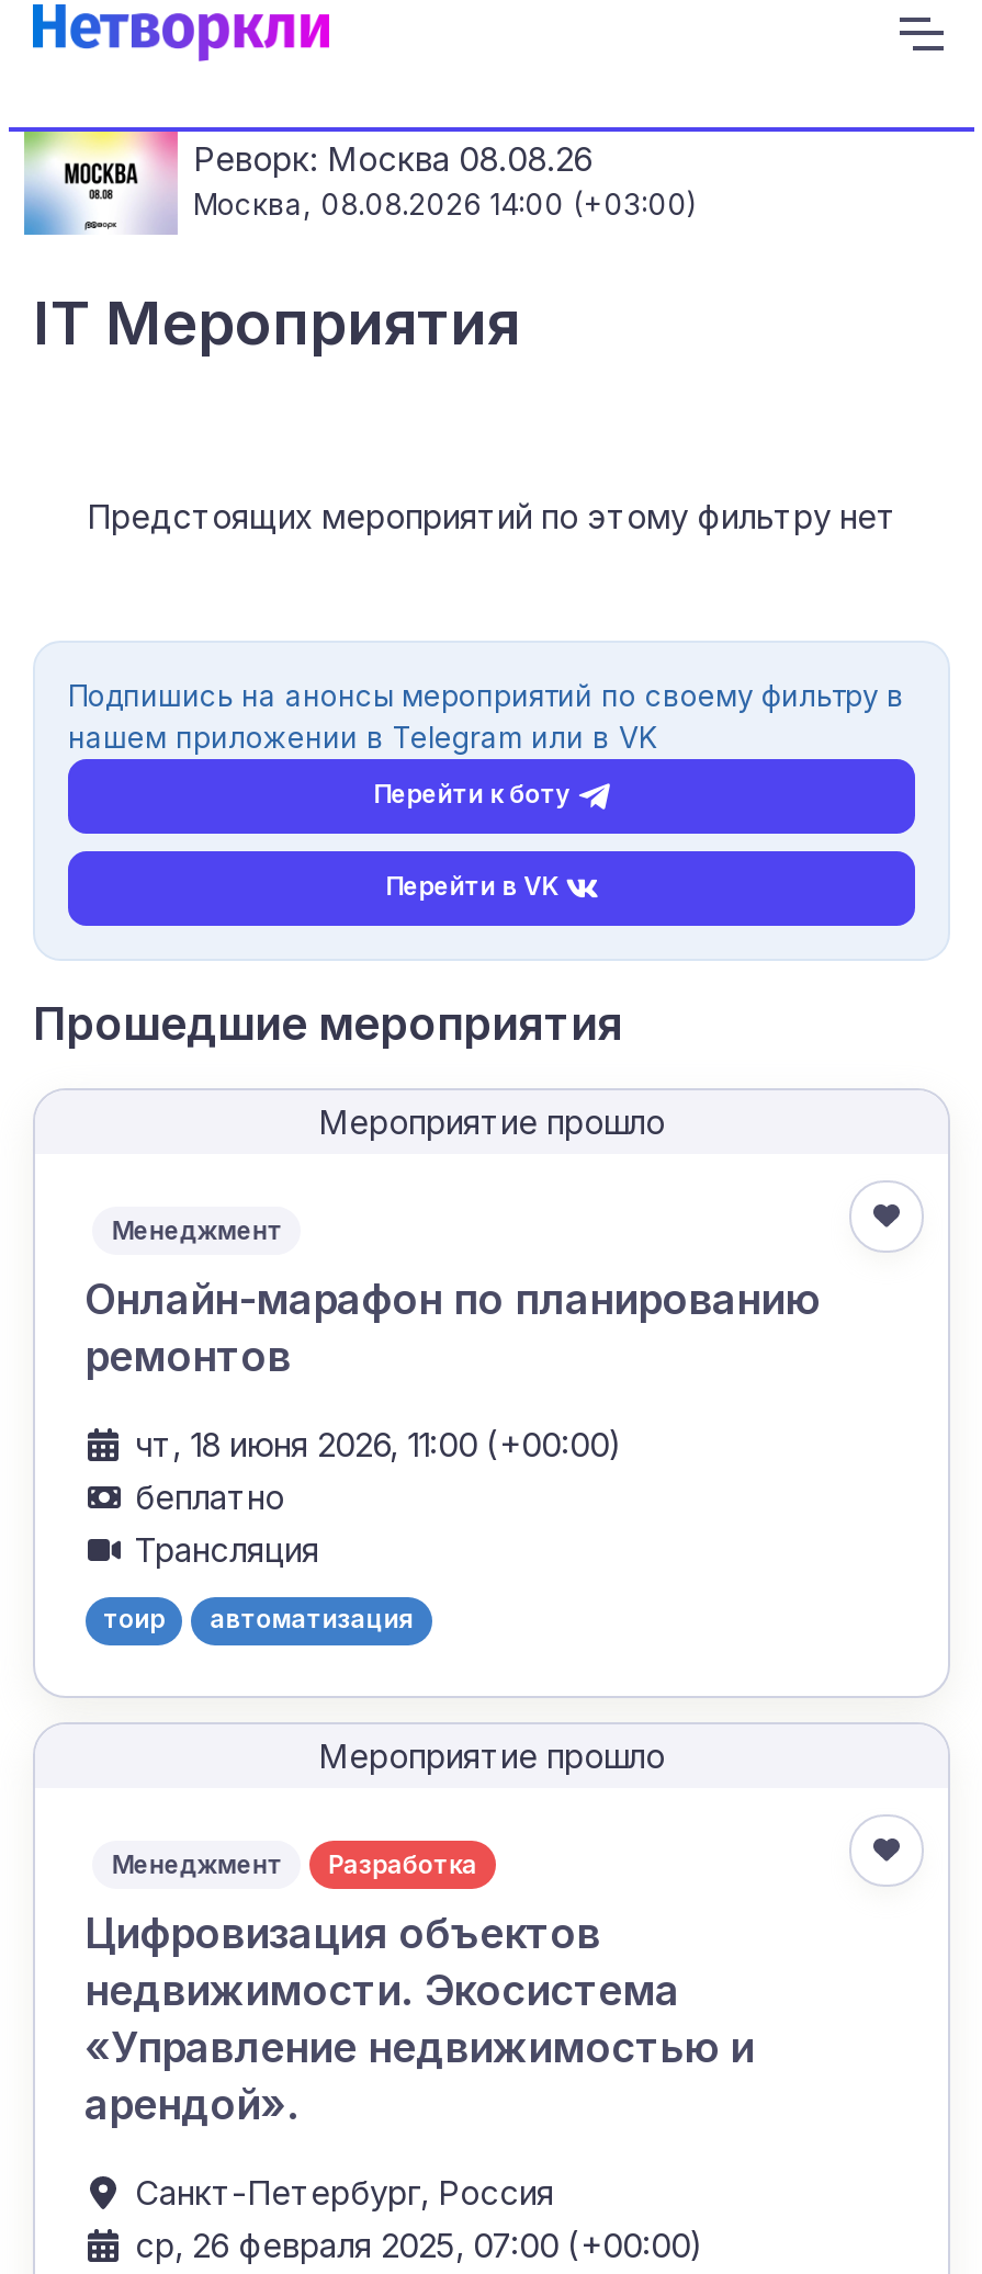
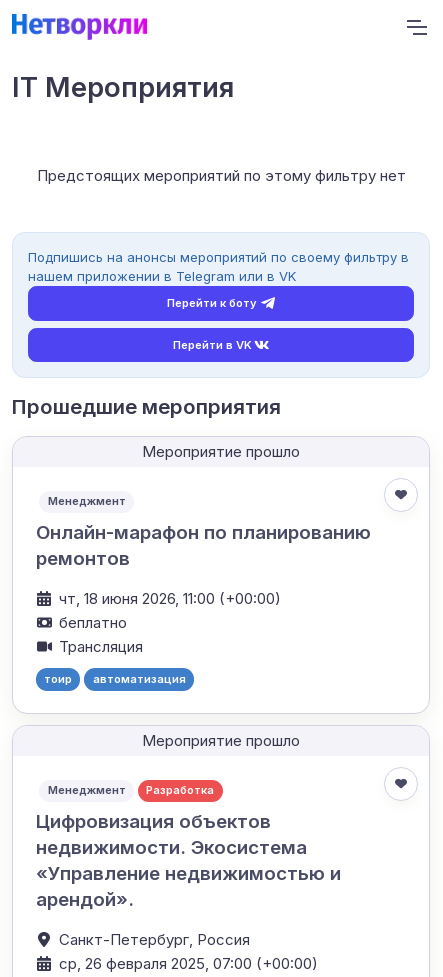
- [image]
- Реворк: Москва 08.08.26
- Москва, 08.08.2026 14:00 (+03:00)
